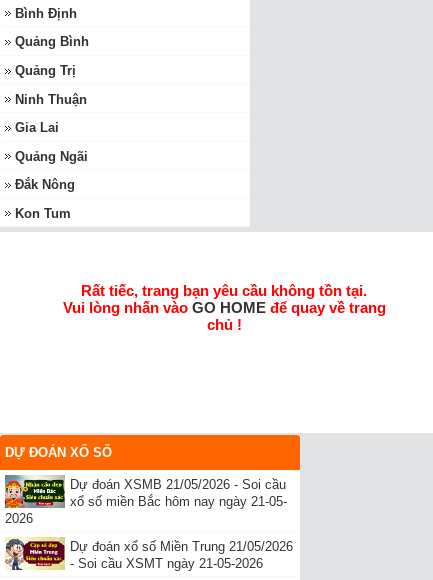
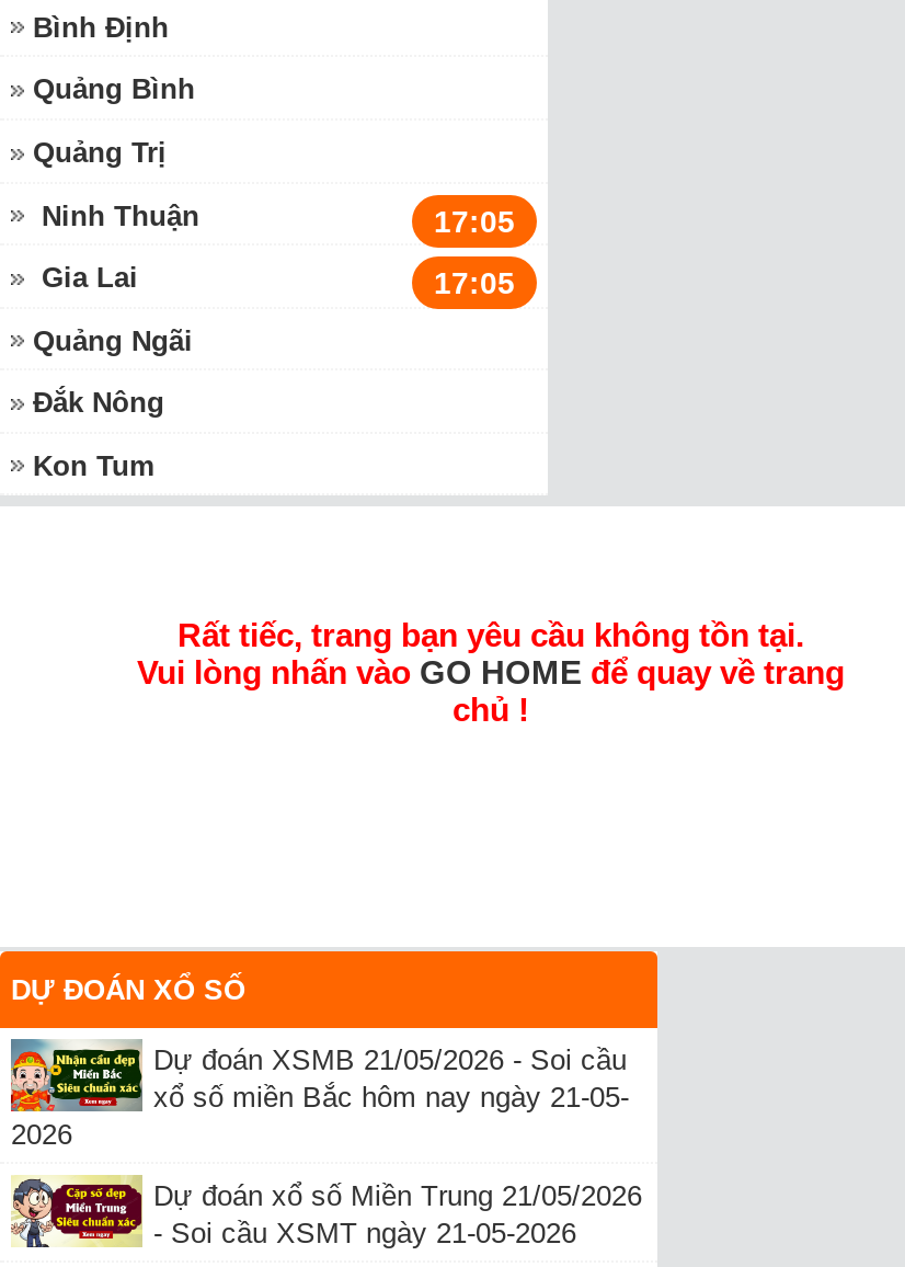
+ 17:05

+ 17:05
